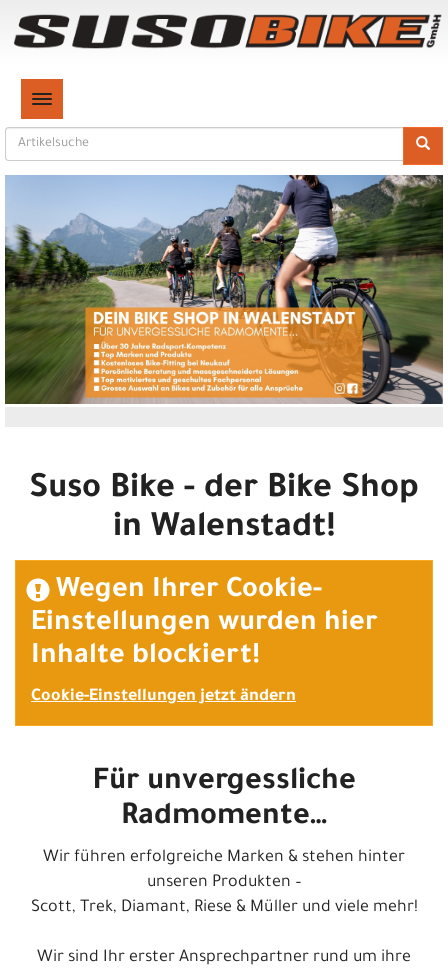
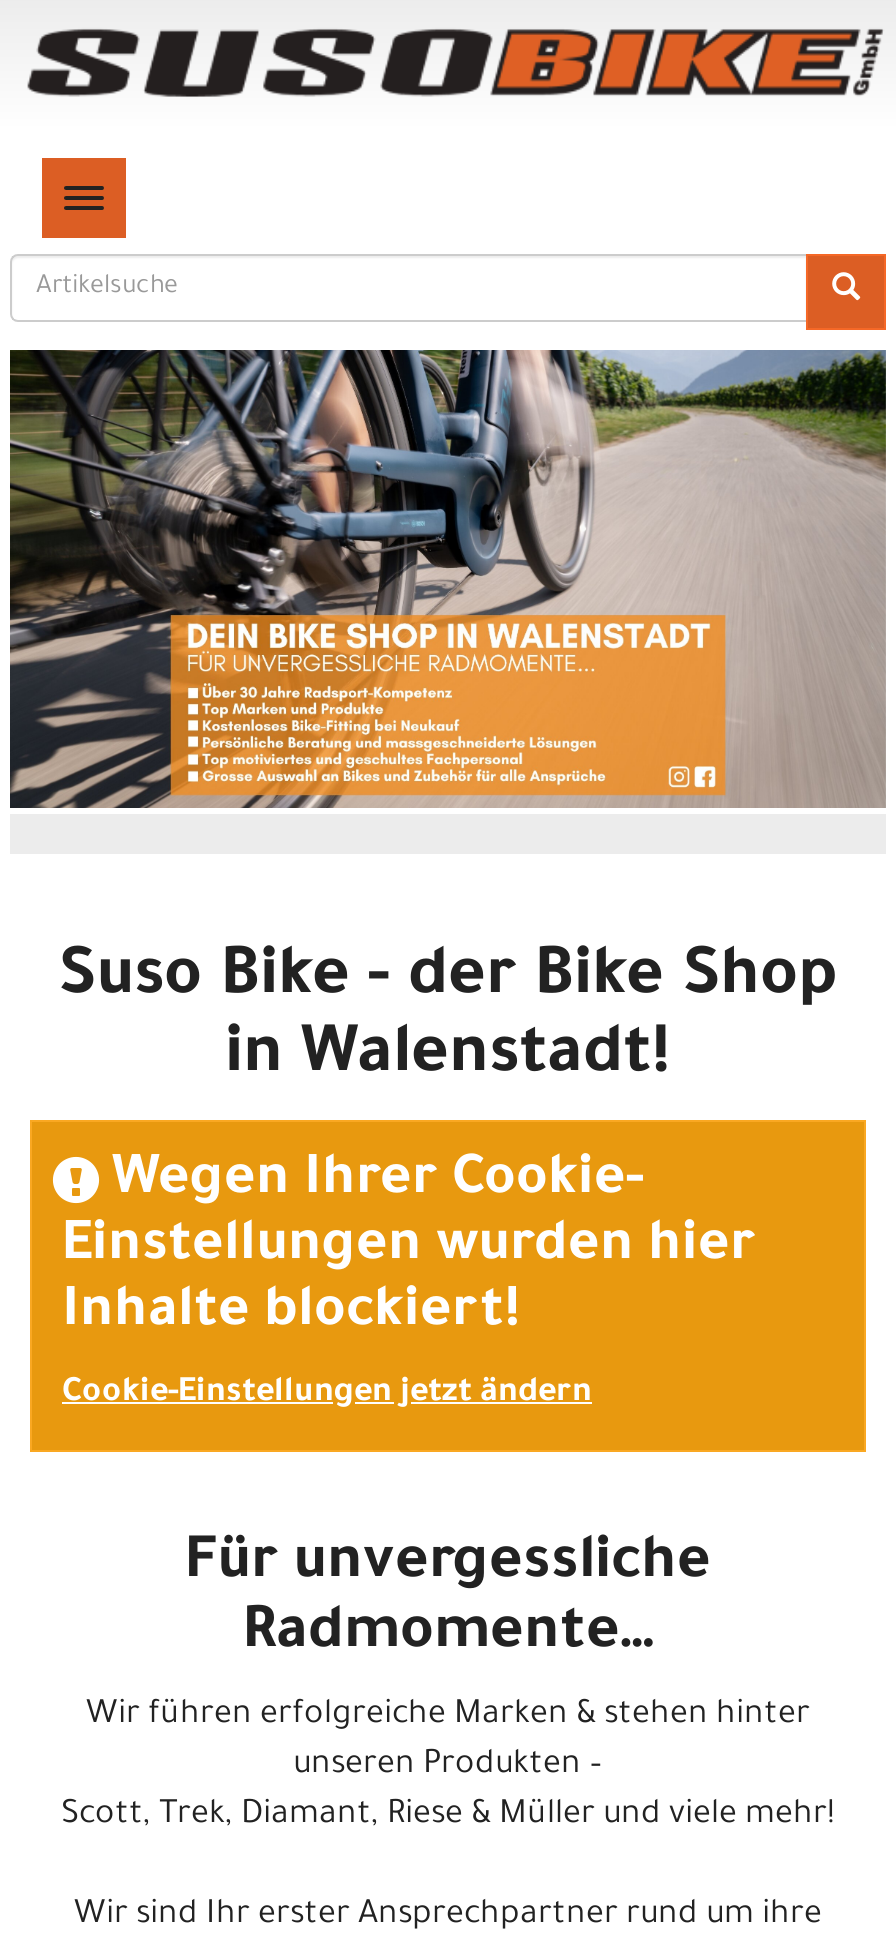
- [image]
+ [image]
